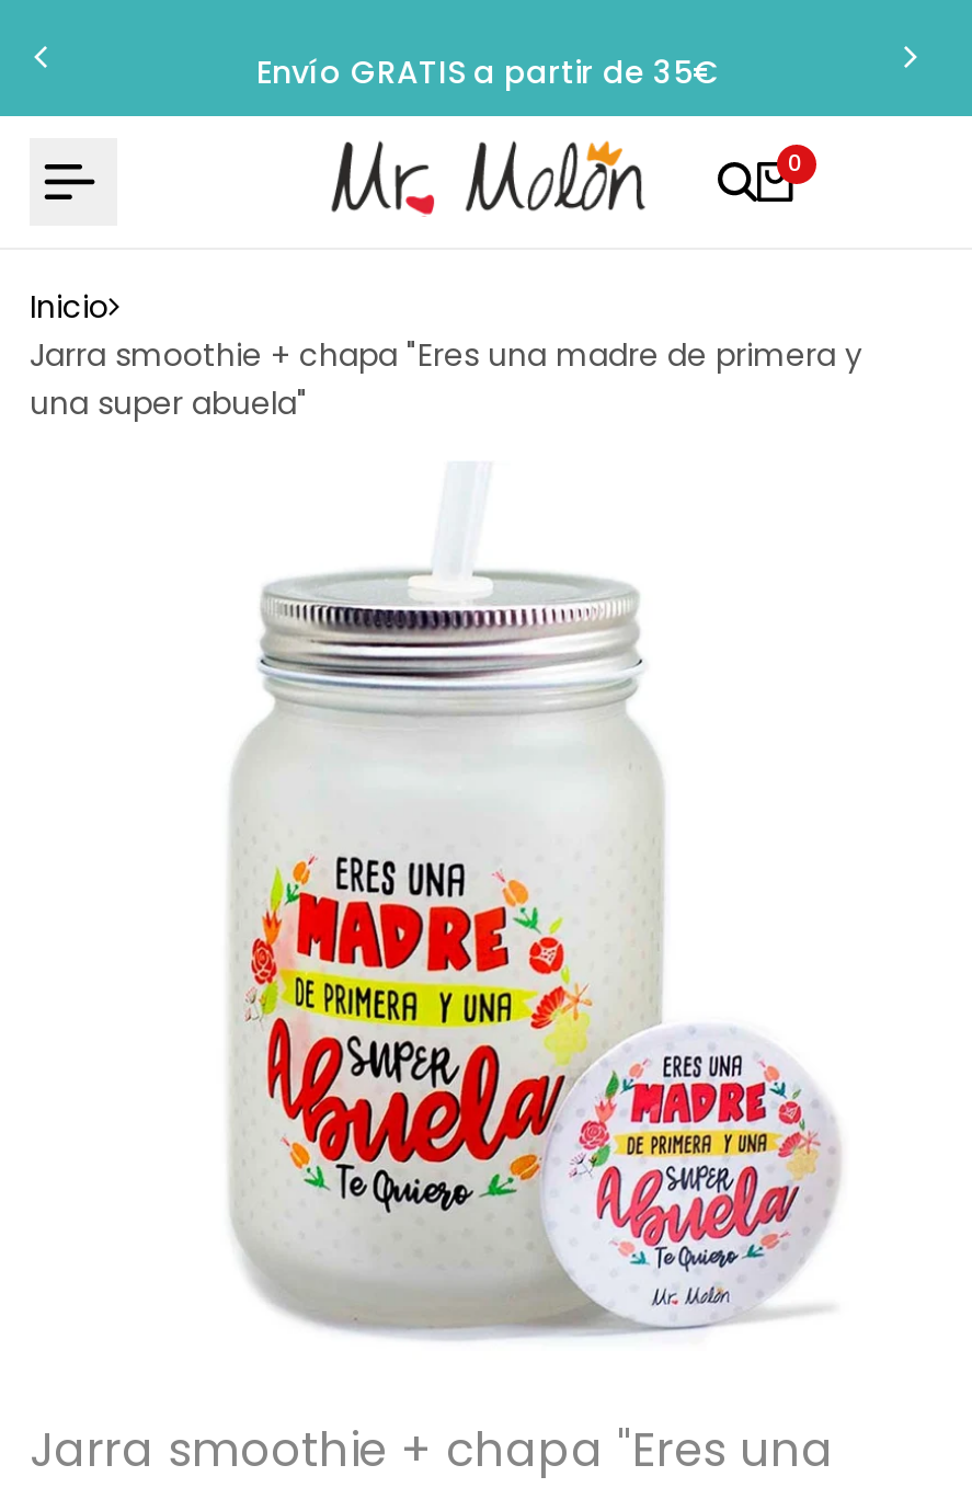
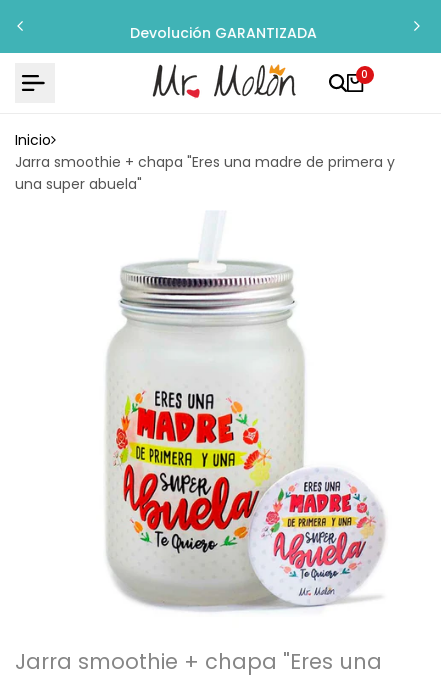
- Envío GRATIS a partir de 35€
+ Devolución GARANTIZADA
